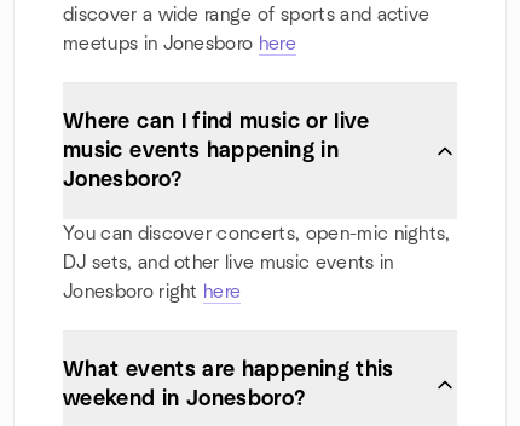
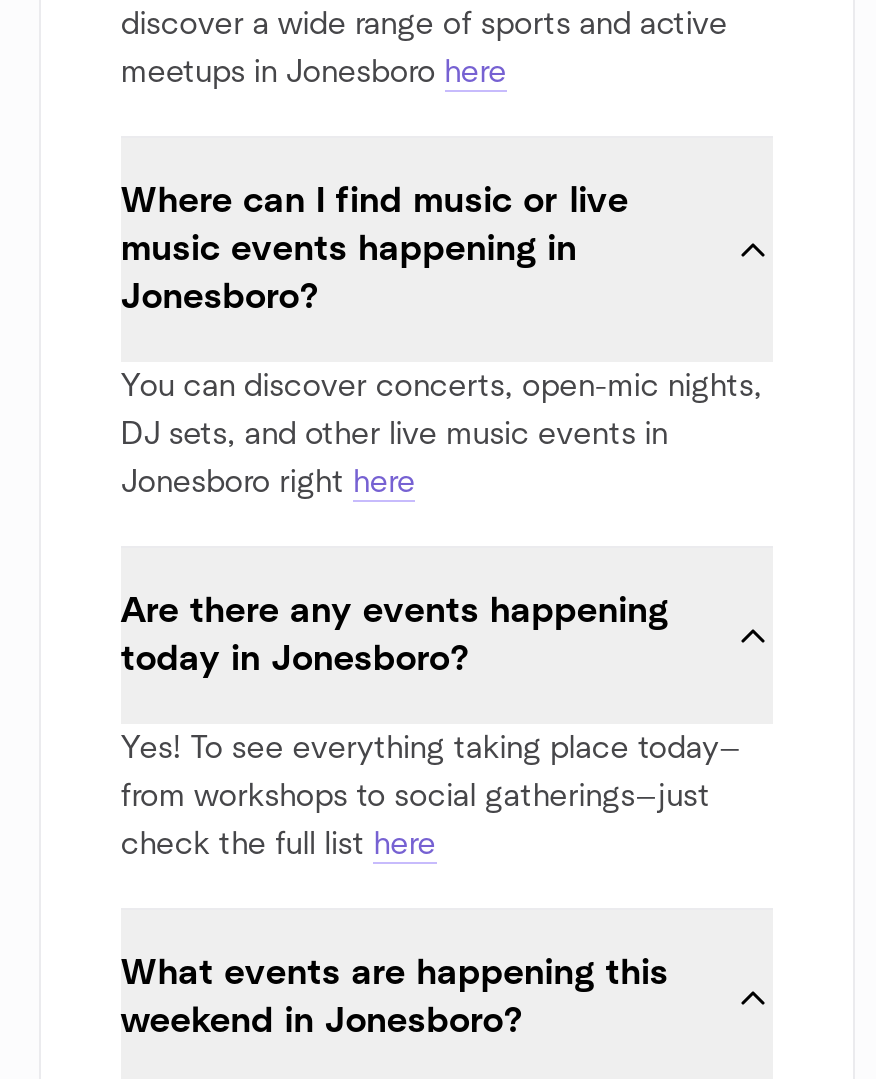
+ Are there any events happening
+ today in Jonesboro?
+ Yes! To see everything taking place today—
+ from workshops to social gatherings—just
+ check the full list here
